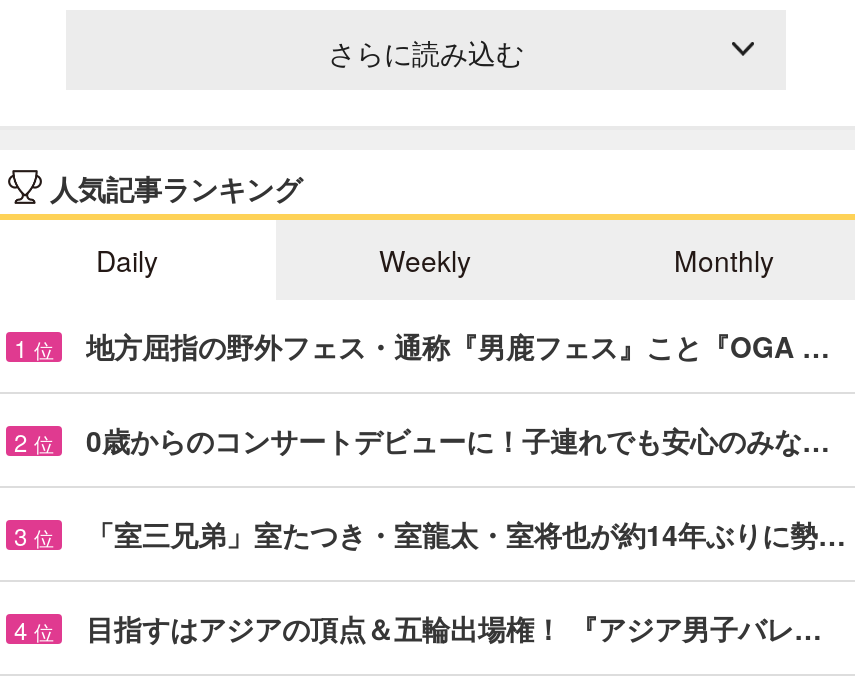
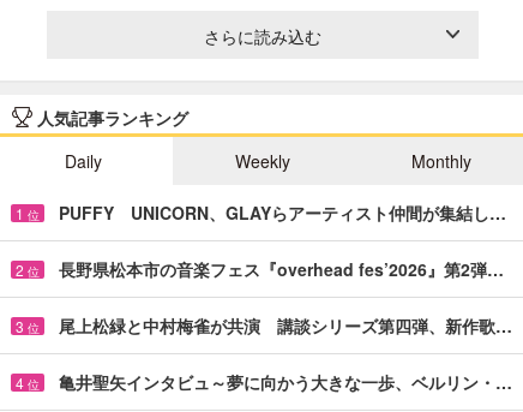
- 地方屈指の野外フェス・通称『男鹿フェス』こと『OGA …
+ PUFFY UNICORN、GLAYらアーティスト仲間が集結し…

- 0歳からのコンサートデビューに！子連れでも安心のみな…
+ 長野県松本市の音楽フェス『overhead fes’2026』第2弾…

- 「室三兄弟」室たつき・室龍太・室将也が約14年ぶりに勢…
+ 尾上松緑と中村梅雀が共演 講談シリーズ第四弾、新作歌…

- 目指すはアジアの頂点＆五輪出場権！ 『アジア男子バレ…
+ 亀井聖矢インタビュ～夢に向かう大きな一歩、ベルリン・…
